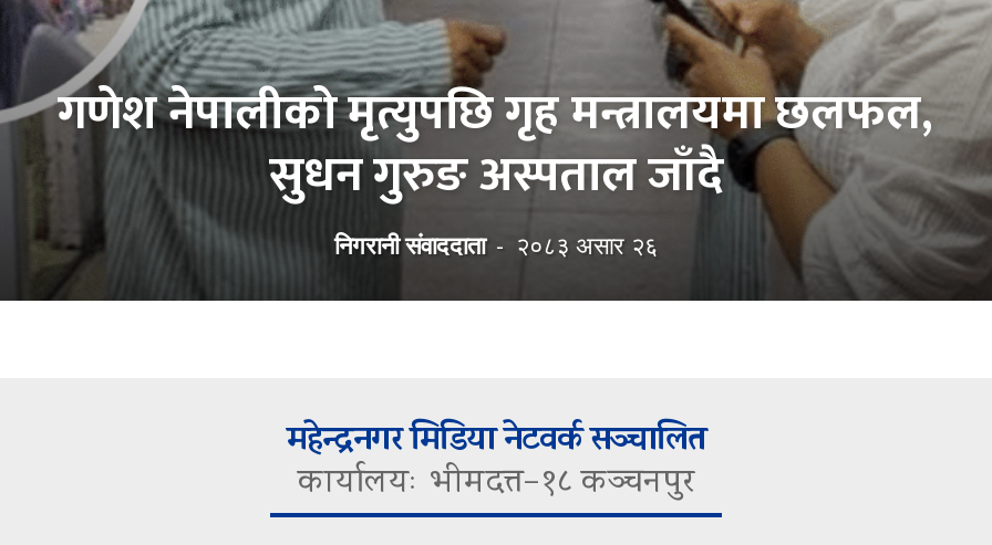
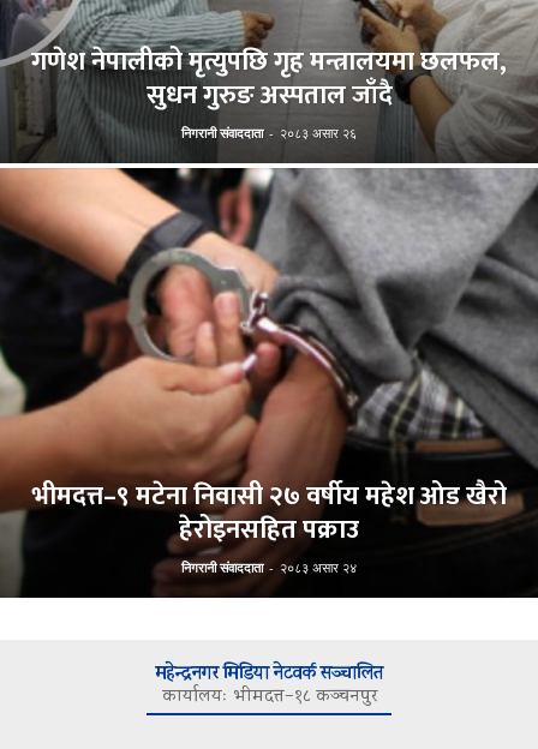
+ [image]
+ भीमदत्त–९ मटेना निवासी २७ वर्षीय महेश ओड खैरो
+ हेरोइनसहित पक्राउ
+ निगरानी संवाददाता - २०८३ असार २४
